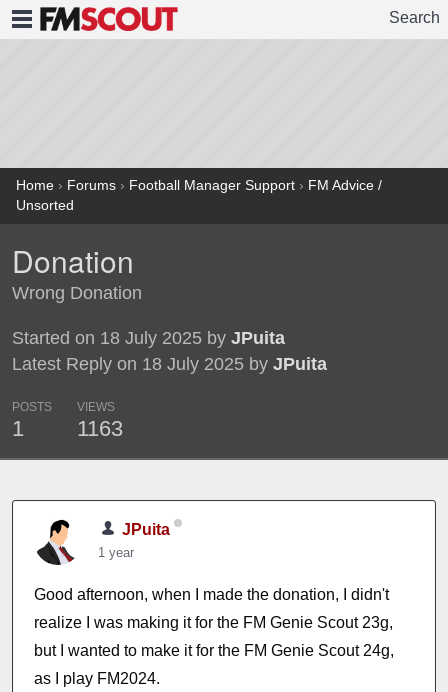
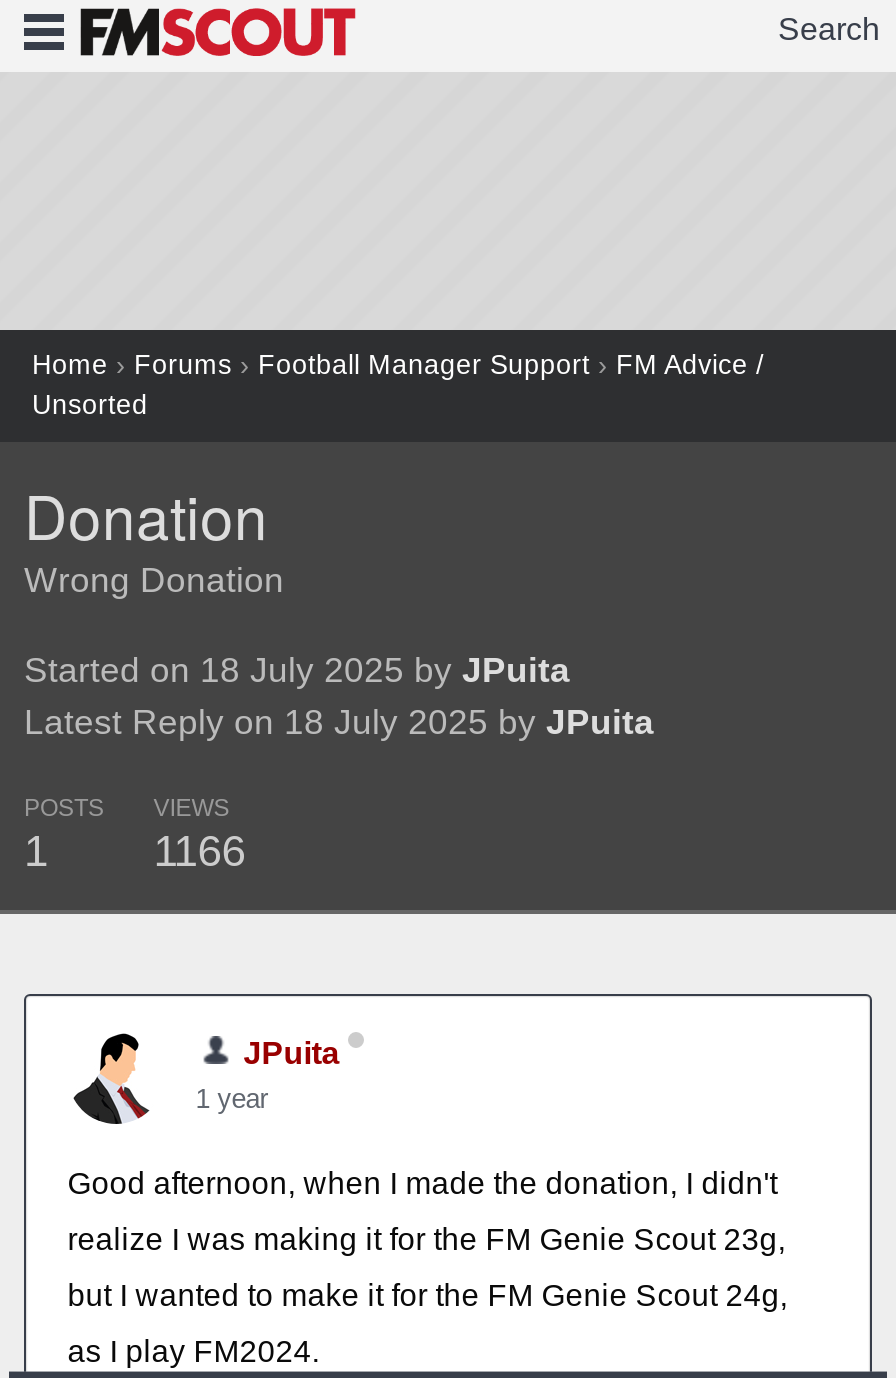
- 1163
+ 1166
